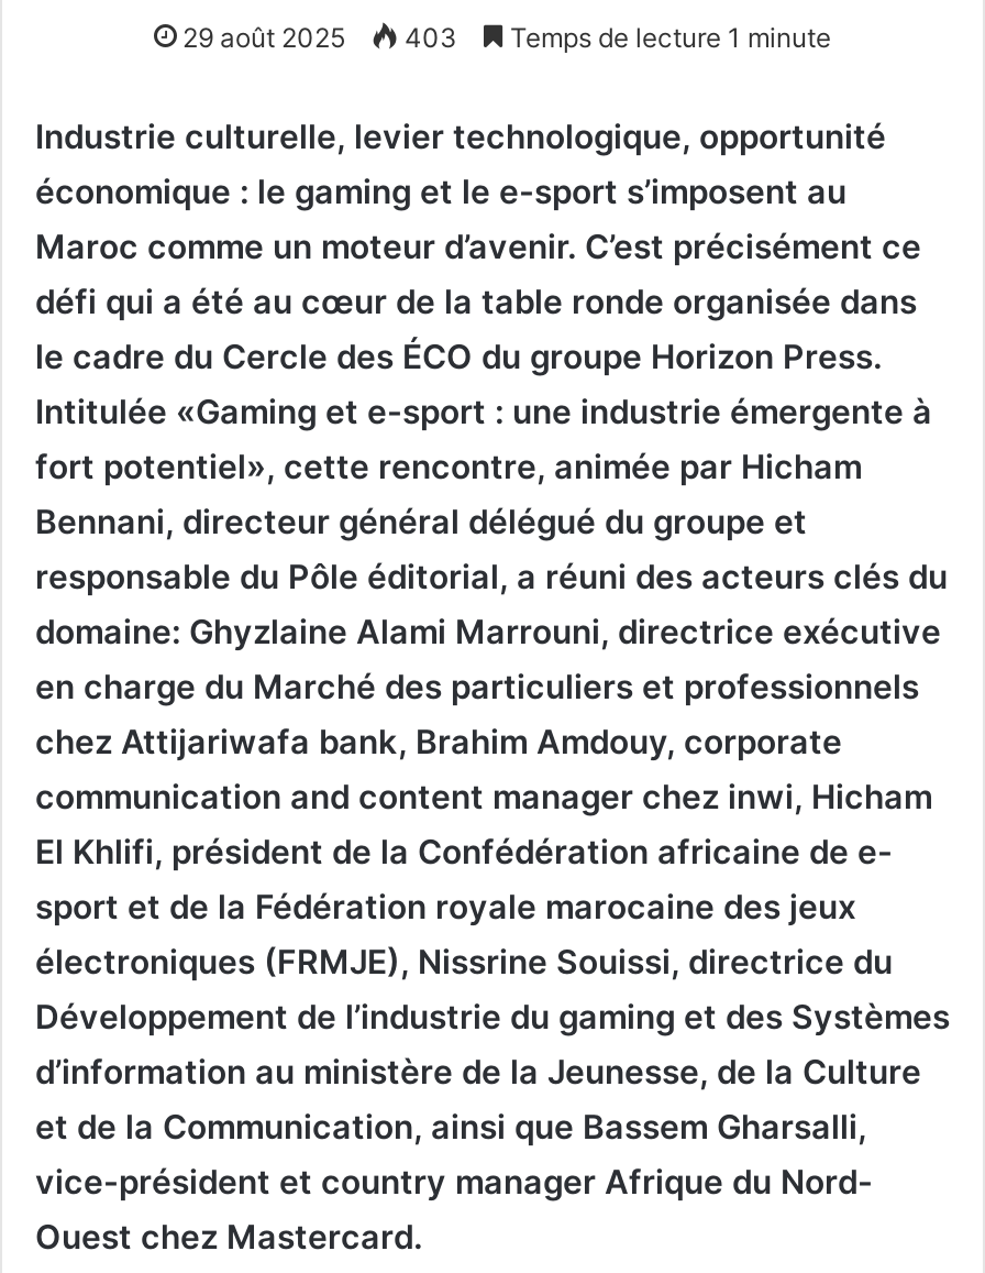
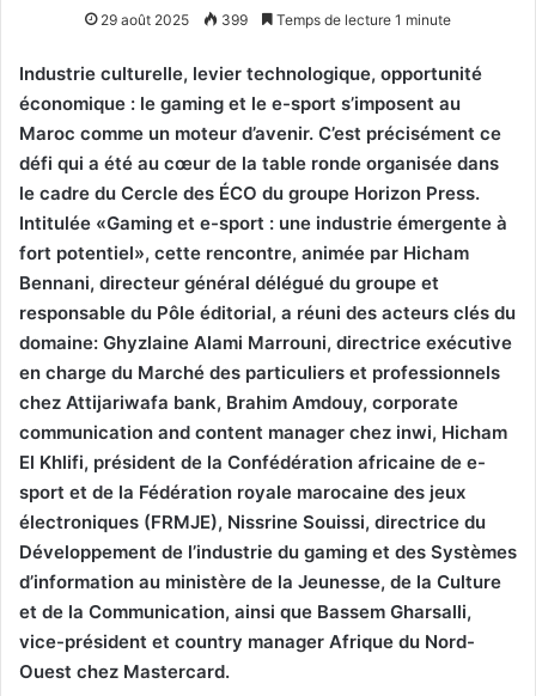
- 29 août 2025 403 Temps de lecture 1 minute
+ 29 août 2025 399 Temps de lecture 1 minute
